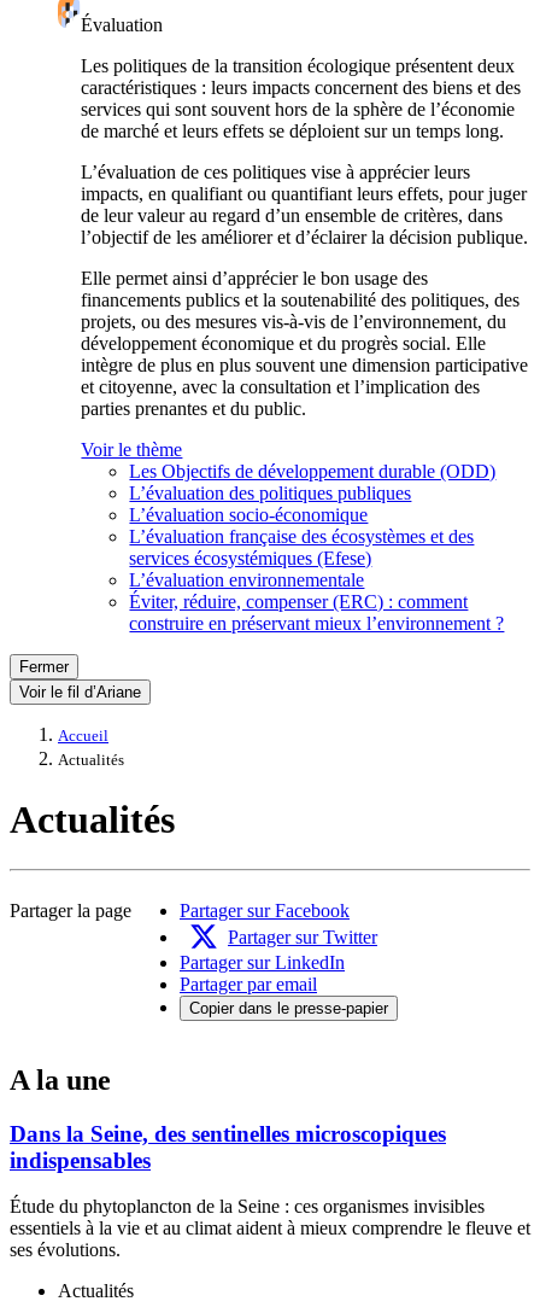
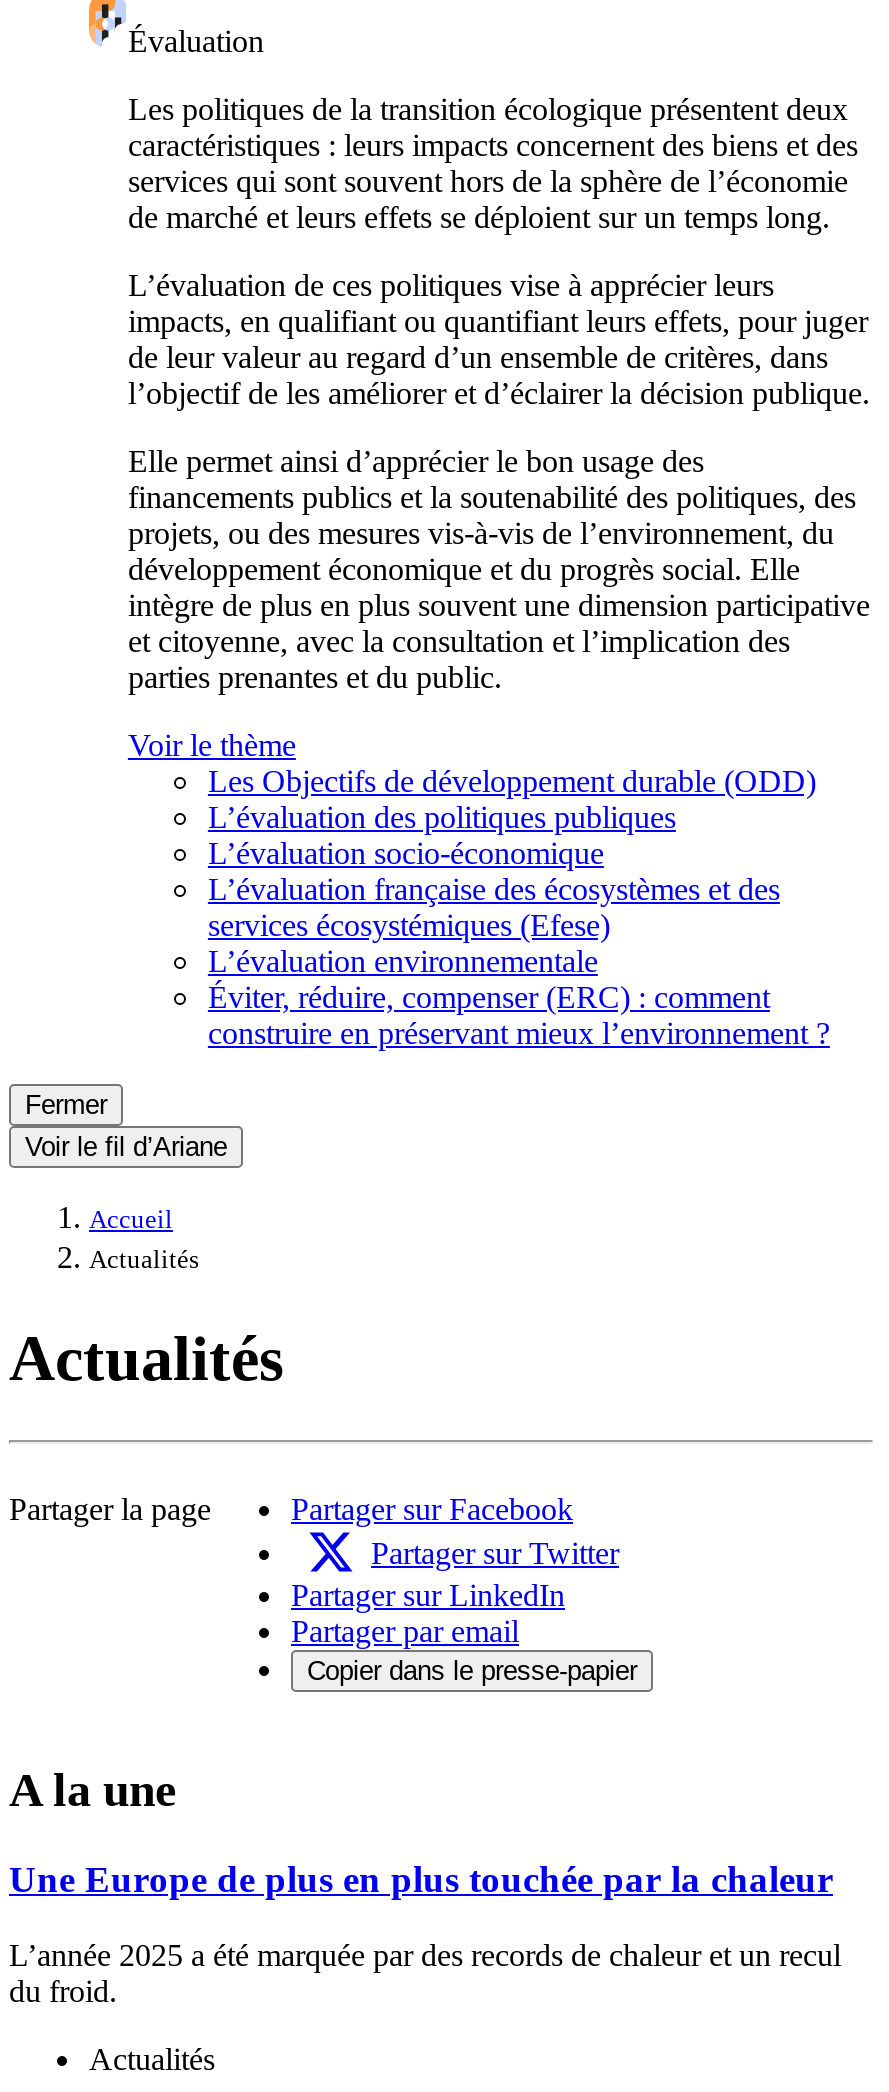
- Dans la Seine, des sentinelles microscopiques
- indispensables
+ Une Europe de plus en plus touchée par la chaleur

- Étude du phytoplancton de la Seine : ces organismes invisibles
- essentiels à la vie et au climat aident à mieux comprendre le fleuve et
- ses évolutions.
+ L’année 2025 a été marquée par des records de chaleur et un recul
+ du froid.
